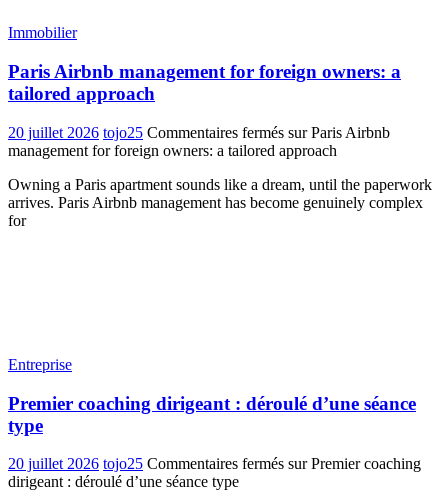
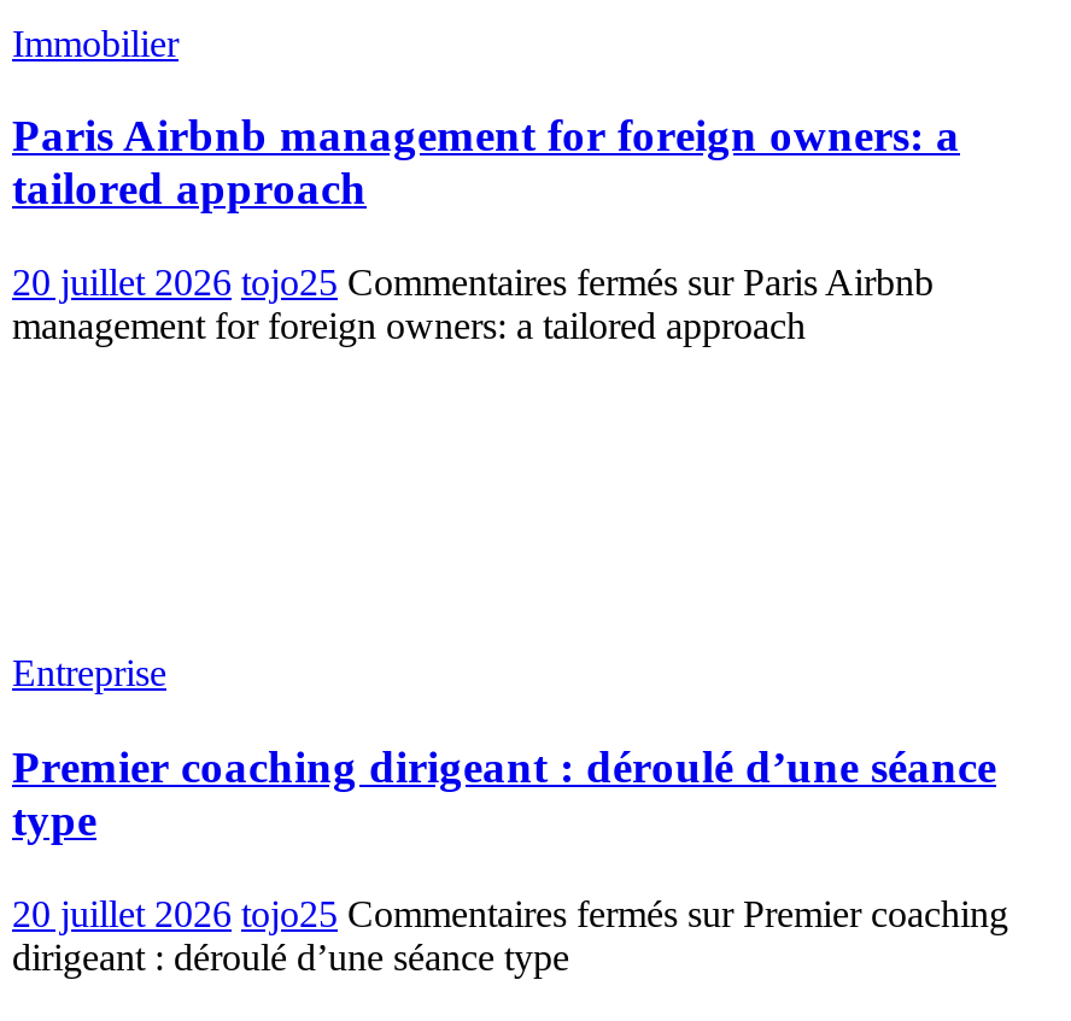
- Owning a Paris apartment sounds like a dream, until the paperwork
- arrives. Paris Airbnb management has become genuinely complex
- for
